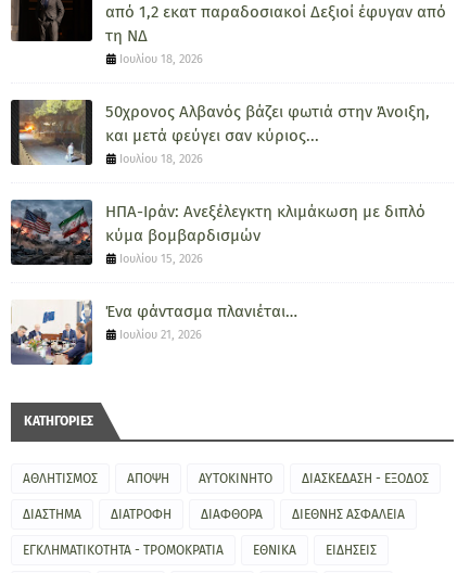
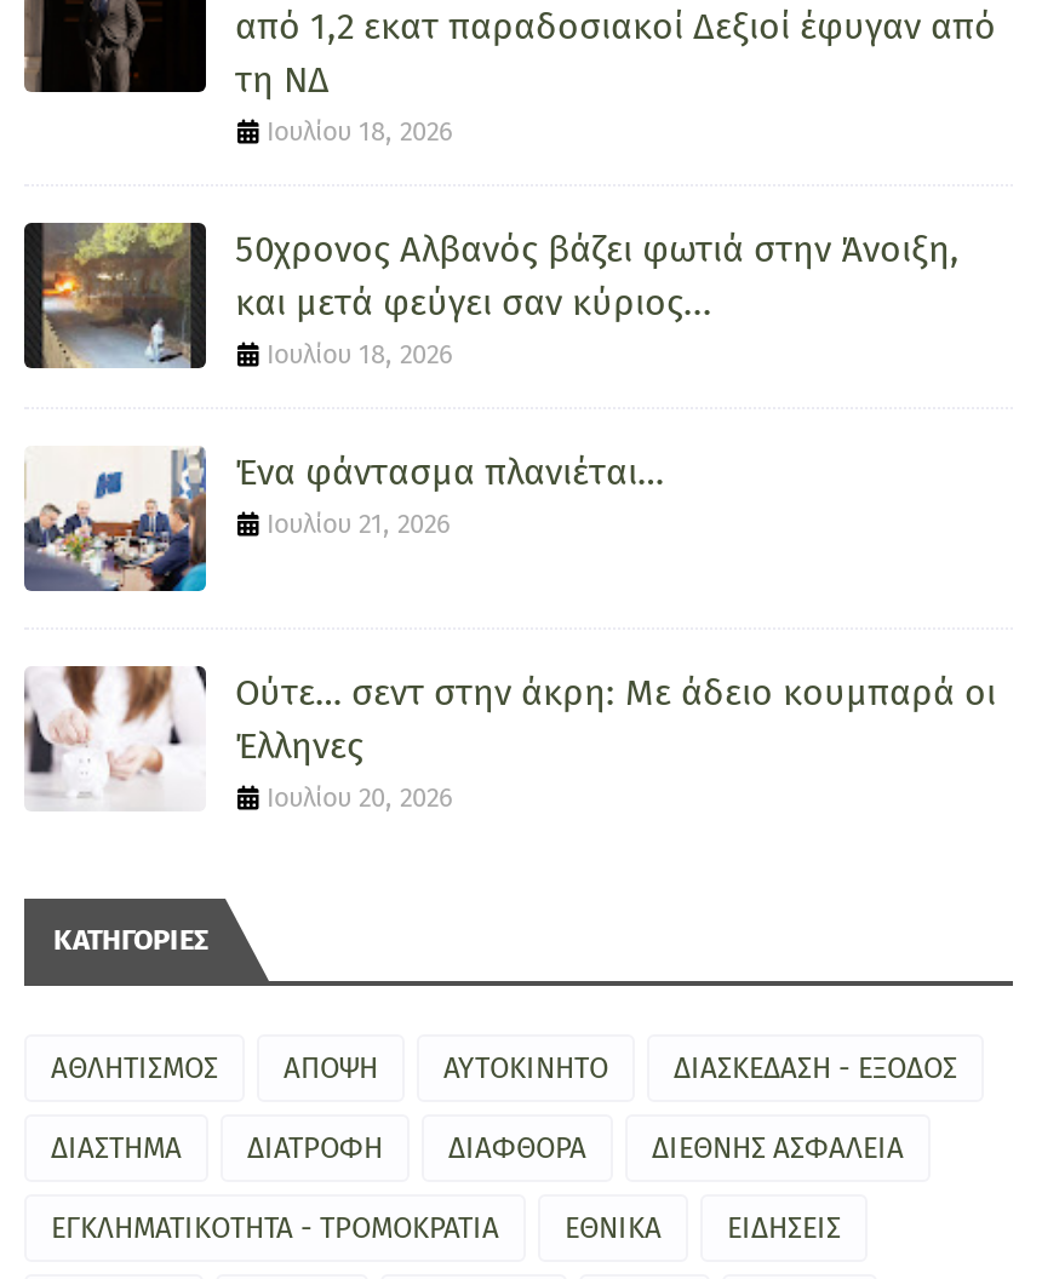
- [image]
- ΗΠΑ-Ιράν: Ανεξέλεγκτη κλιμάκωση με διπλό
- κύμα βομβαρδισμών
- Ιουλίου 15, 2026

moved up: [image] | Ένα φάντασμα πλανιέται… | Ιουλίου 21, 2026

+ [image]
+ Ούτε… σεντ στην άκρη: Με άδειο κουμπαρά οι
+ Έλληνες
+ Ιουλίου 20, 2026
